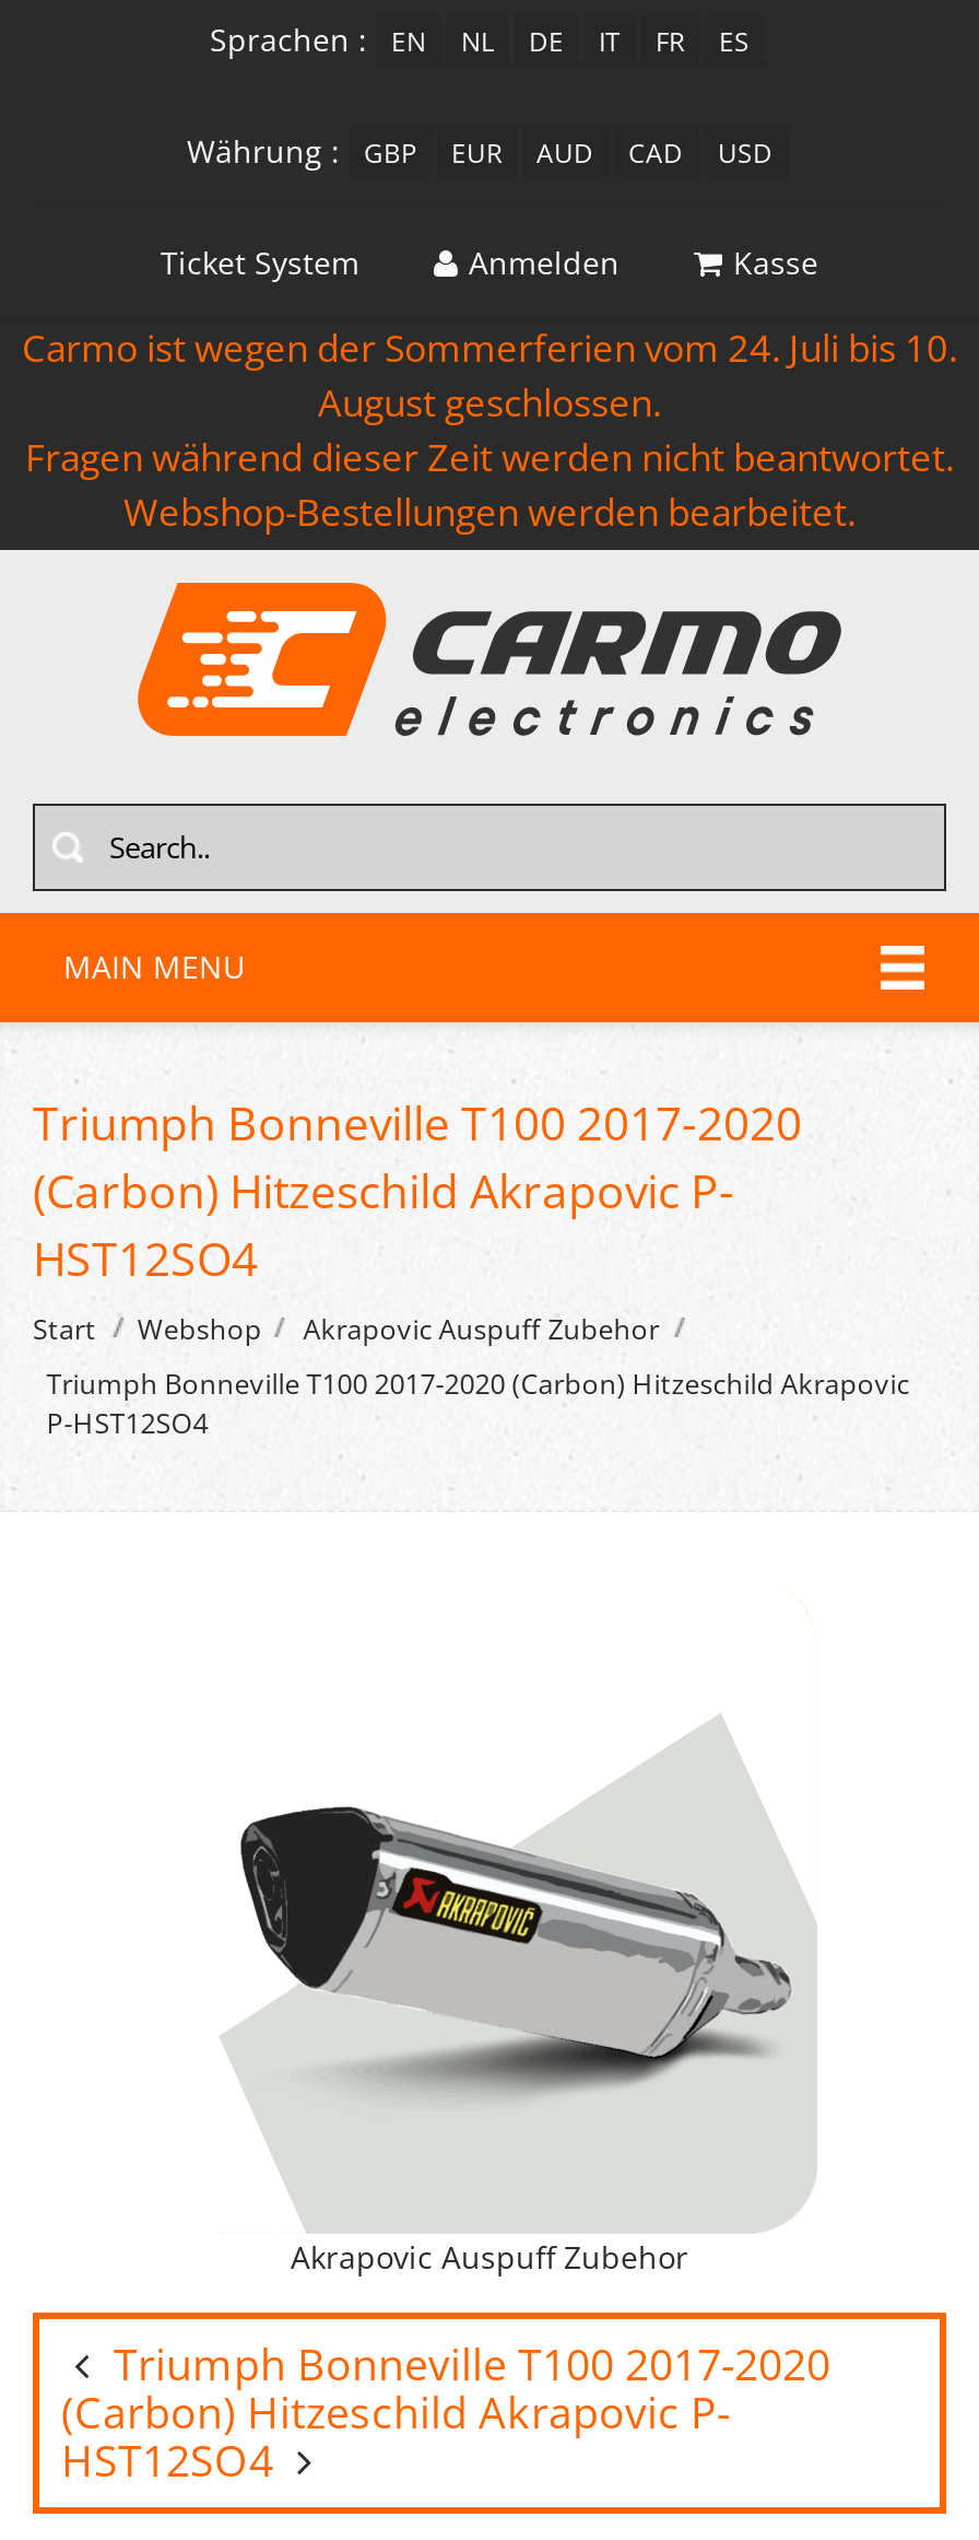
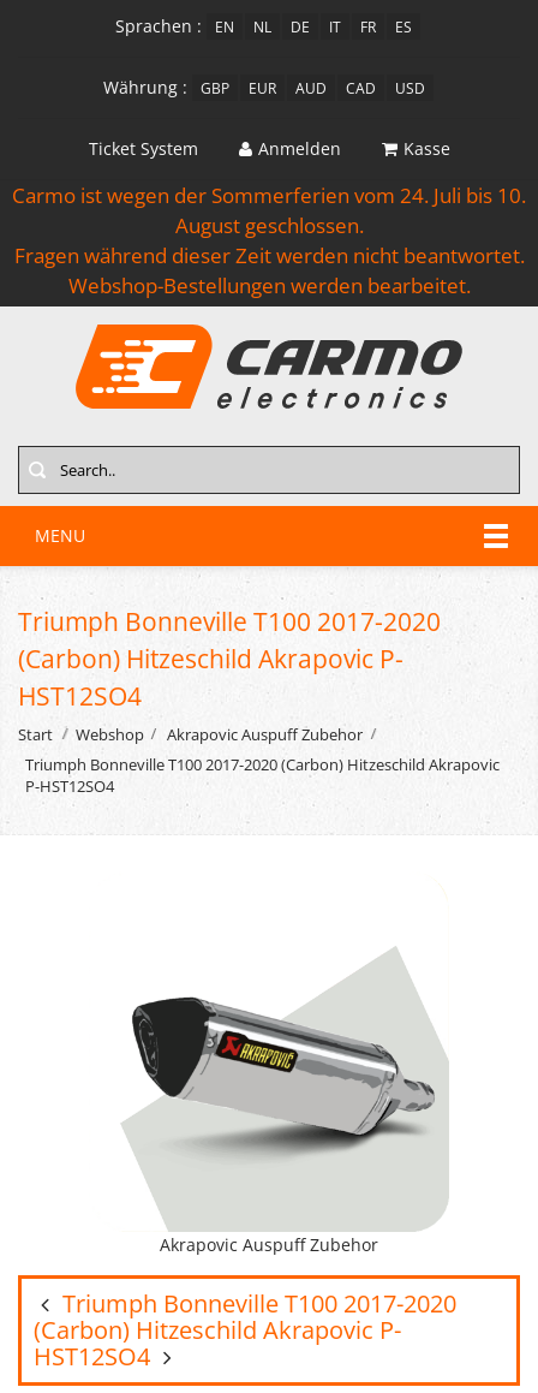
- MAIN MENU
+ MENU
